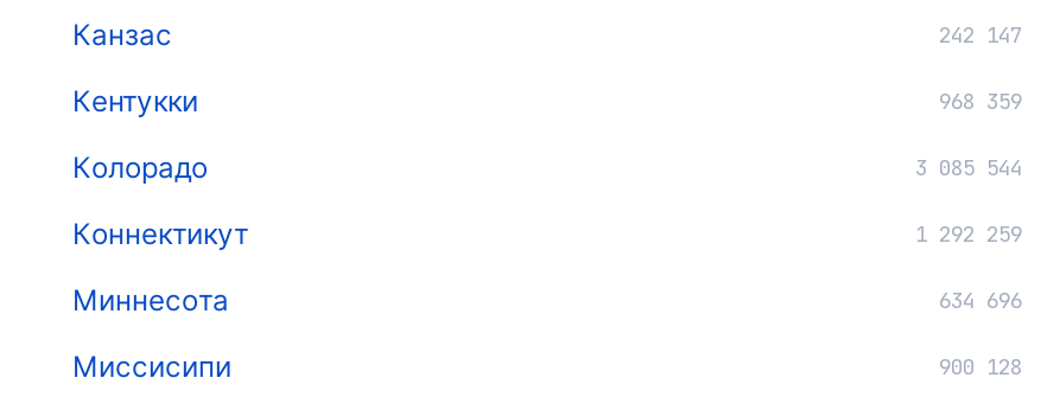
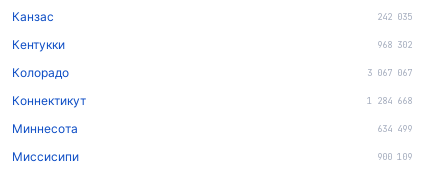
- 242 147
+ 242 035

- 968 359
+ 968 302

- 3 085 544
+ 3 067 067

- 1 292 259
+ 1 284 668

- 634 696
+ 634 499

- 900 128
+ 900 109
